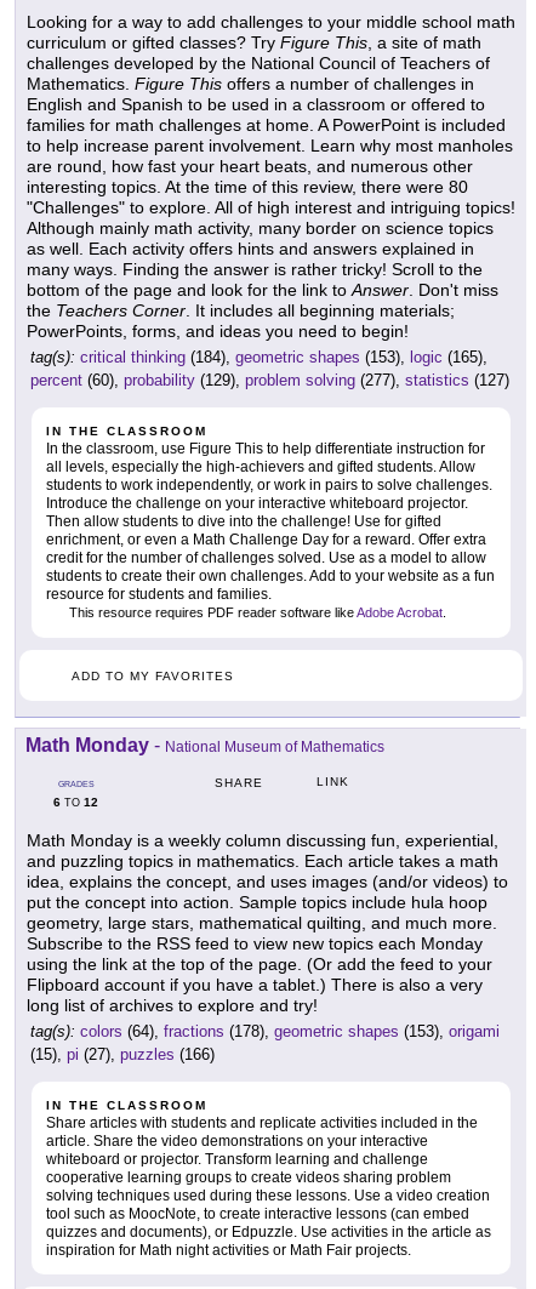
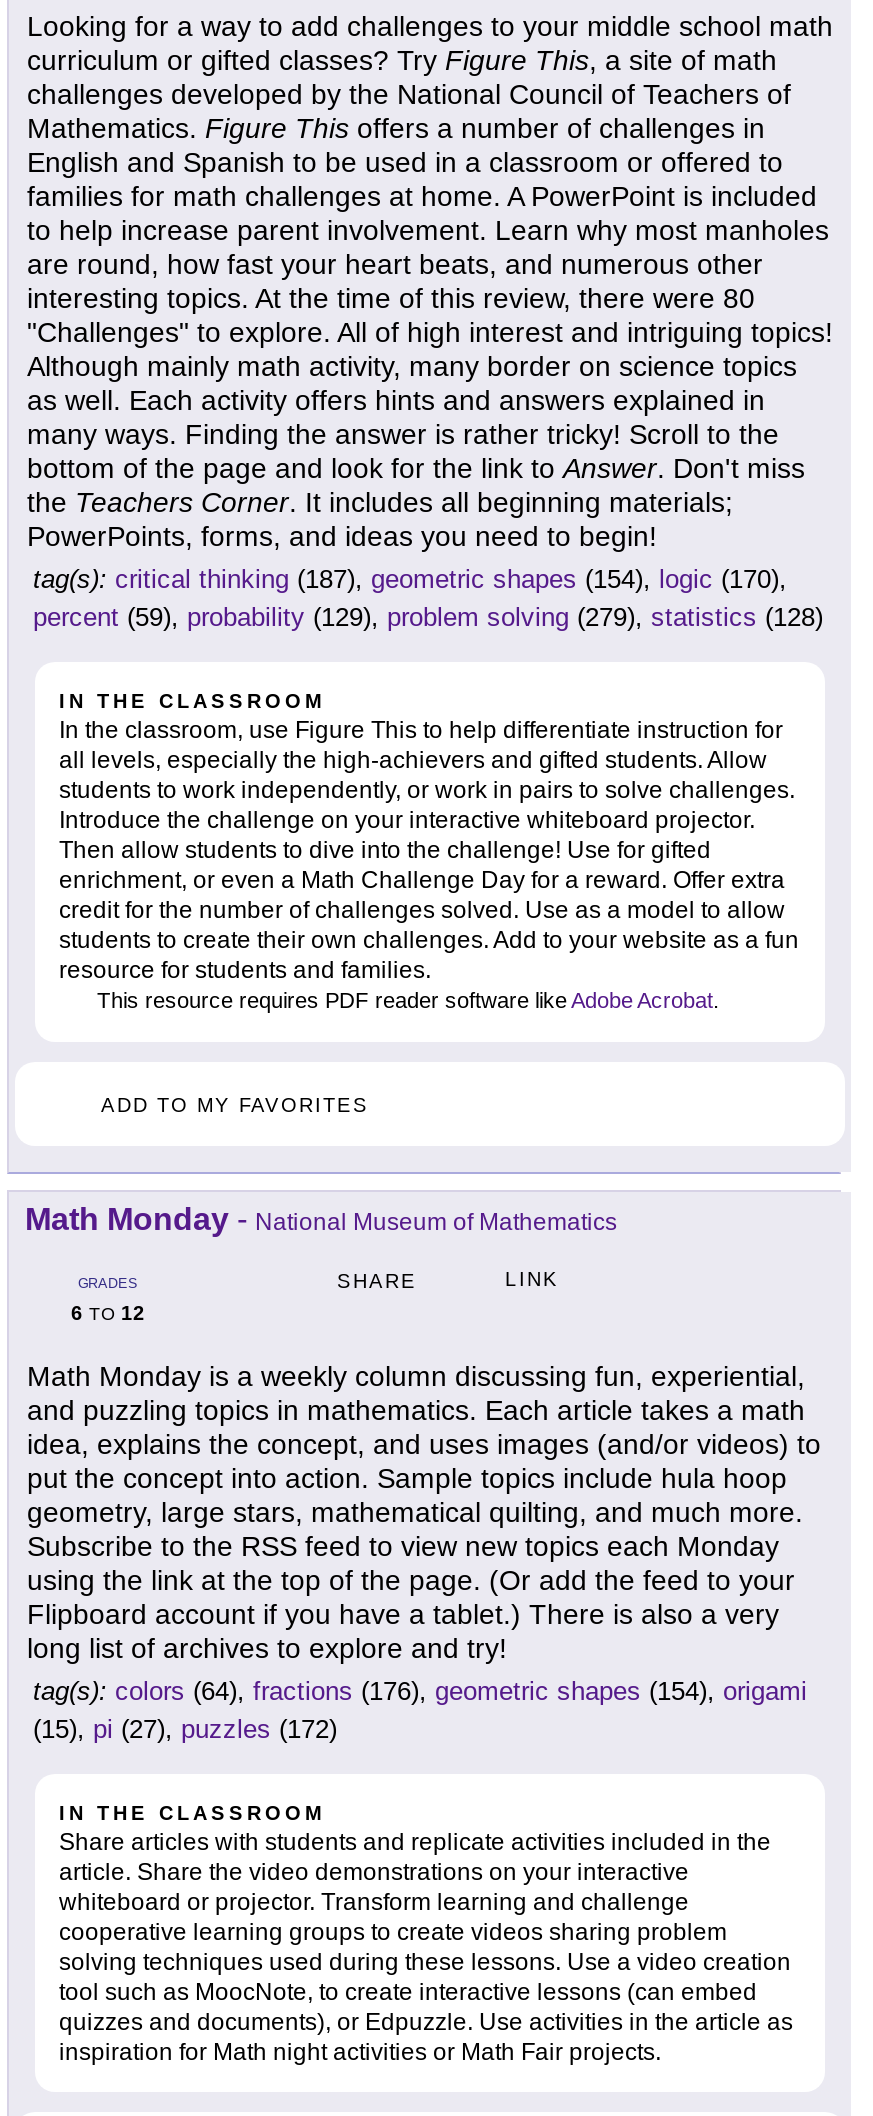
- tag(s): critical thinking (184), geometric shapes (153), logic (165),
+ tag(s): critical thinking (187), geometric shapes (154), logic (170),

- percent (60), probability (129), problem solving (277), statistics (127)
+ percent (59), probability (129), problem solving (279), statistics (128)

- tag(s): colors (64), fractions (178), geometric shapes (153), origami
+ tag(s): colors (64), fractions (176), geometric shapes (154), origami

- (15), pi (27), puzzles (166)
+ (15), pi (27), puzzles (172)
